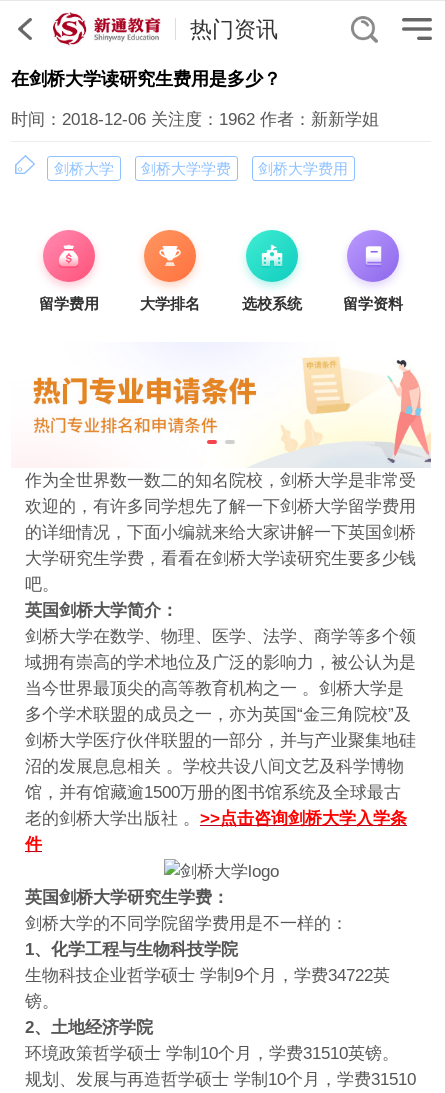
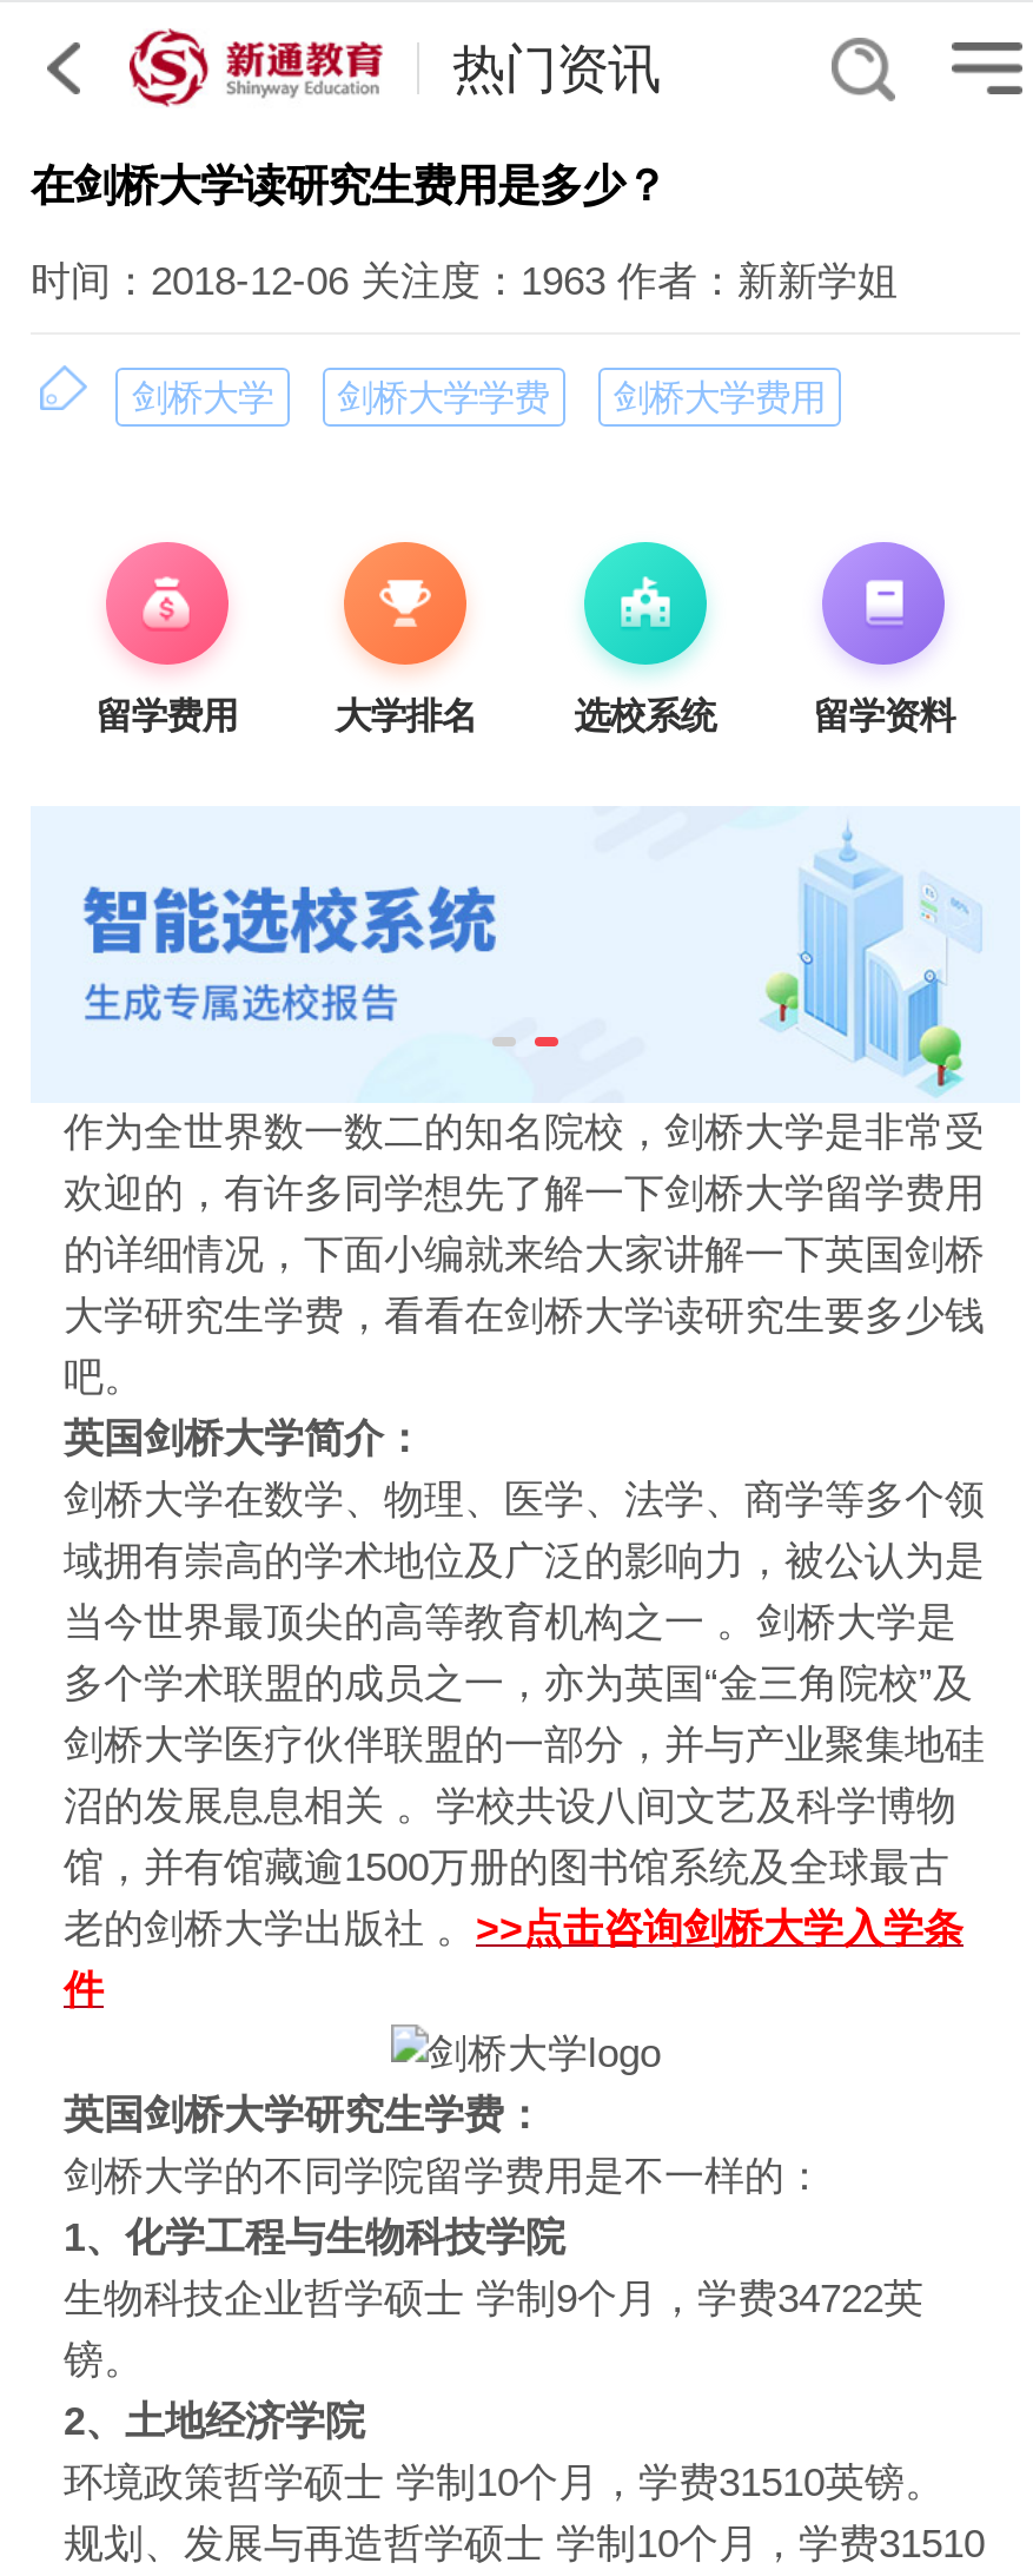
- 时间：2018-12-06 关注度：1962作者：新新学姐
+ 时间：2018-12-06 关注度：1963作者：新新学姐

- [image]
+ [image]
